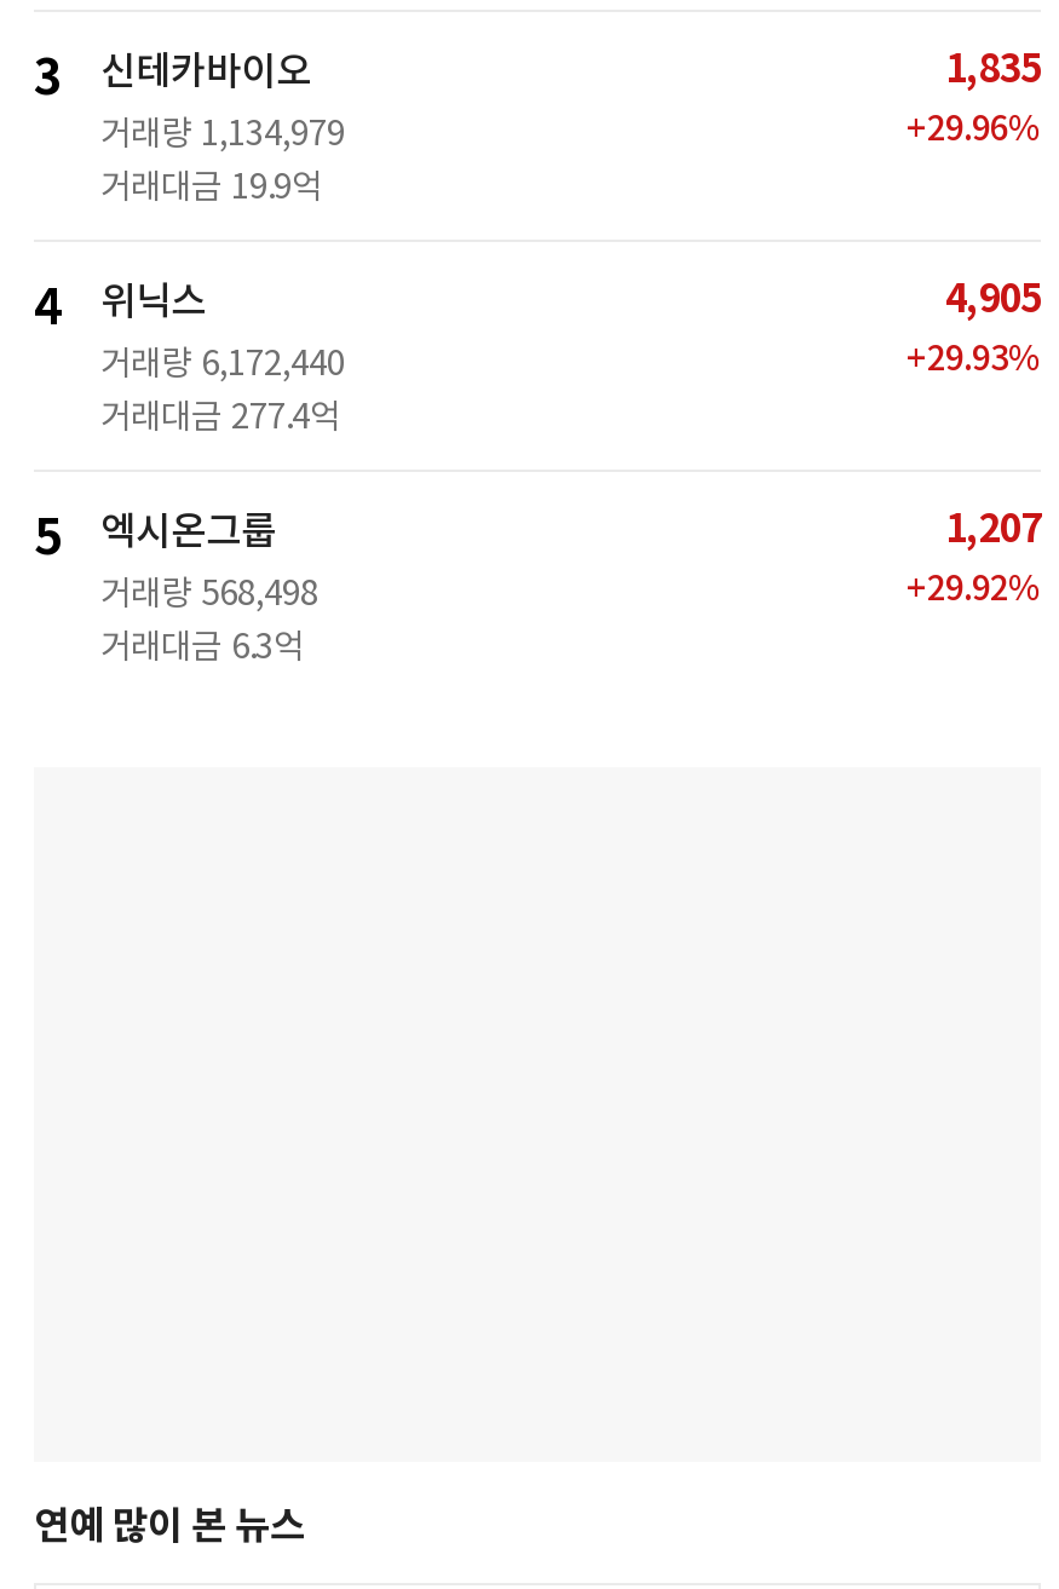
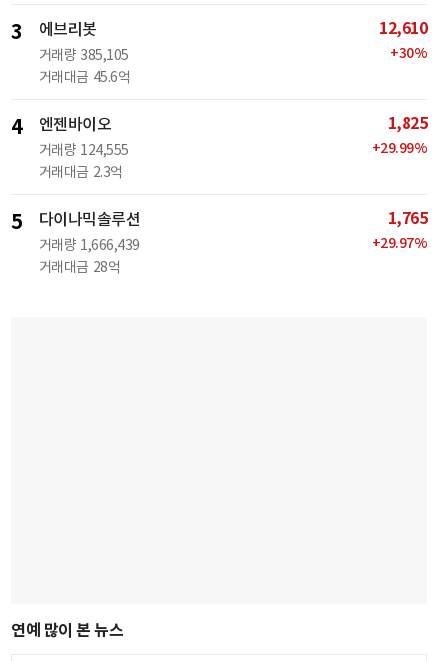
- 신테카바이오
- 거래량 1,134,979
- 거래대금 19.9억
+ 에브리봇
+ 거래량 385,105
+ 거래대금 45.6억

- 1,835
- +29.96%
+ 12,610
+ +30%

- 위닉스
- 거래량 6,172,440
- 거래대금 277.4억
+ 엔젠바이오
+ 거래량 124,555
+ 거래대금 2.3억

- 4,905
- +29.93%
+ 1,825
+ +29.99%

- 엑시온그룹
- 거래량 568,498
- 거래대금 6.3억
+ 다이나믹솔루션
+ 거래량 1,666,439
+ 거래대금 28억

- 1,207
- +29.92%
+ 1,765
+ +29.97%
